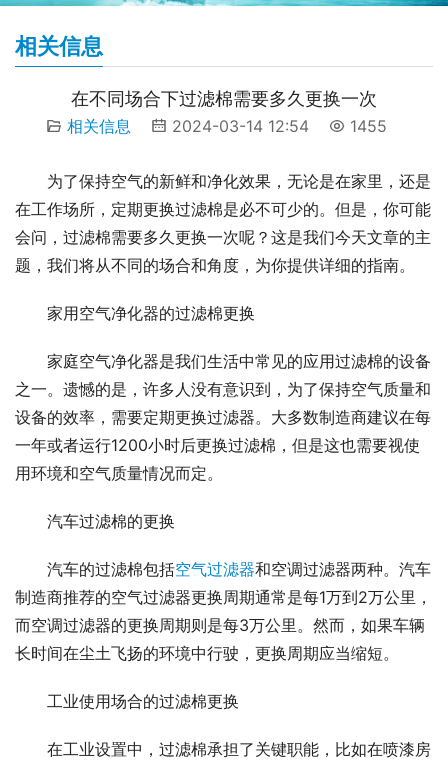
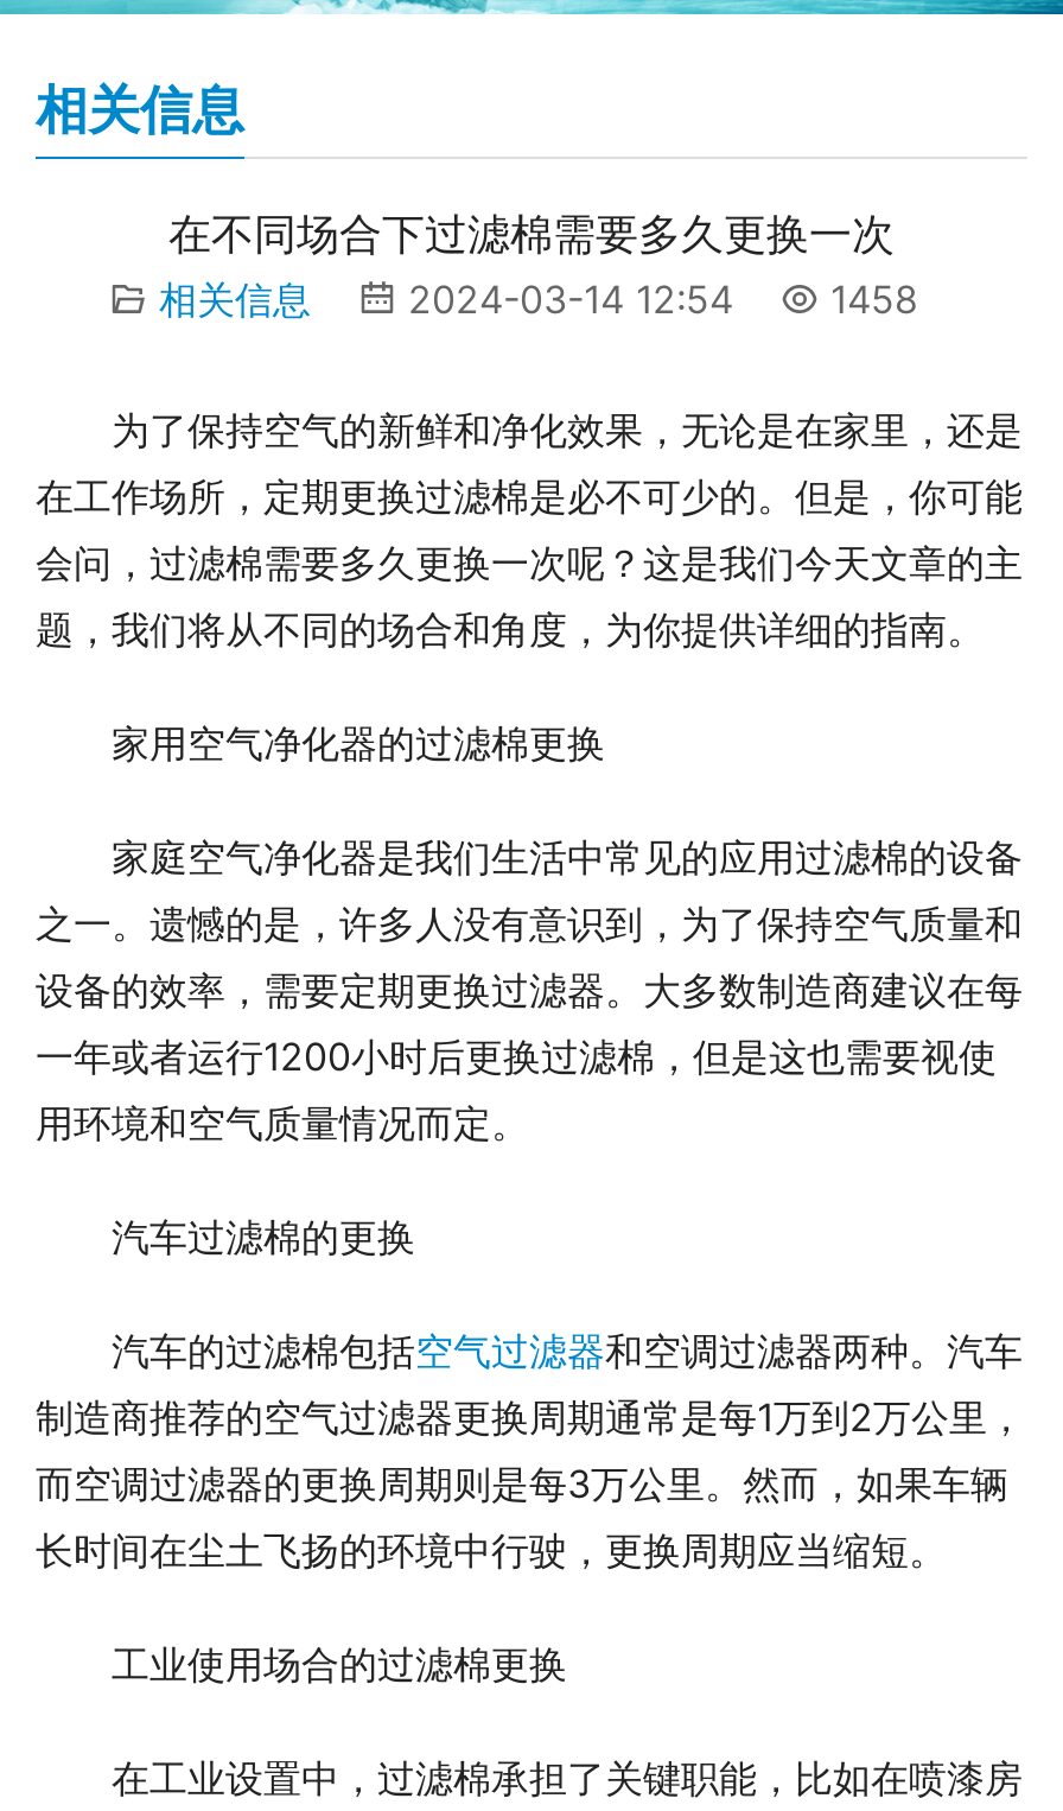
- 相关信息 2024-03-14 12:54 1455
+ 相关信息 2024-03-14 12:54 1458
